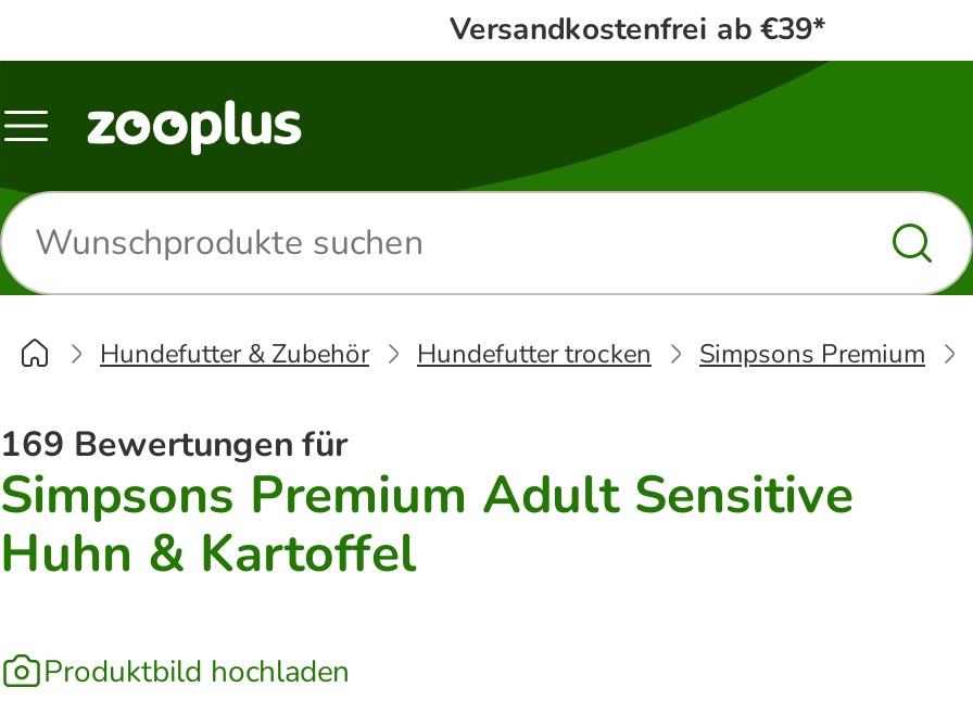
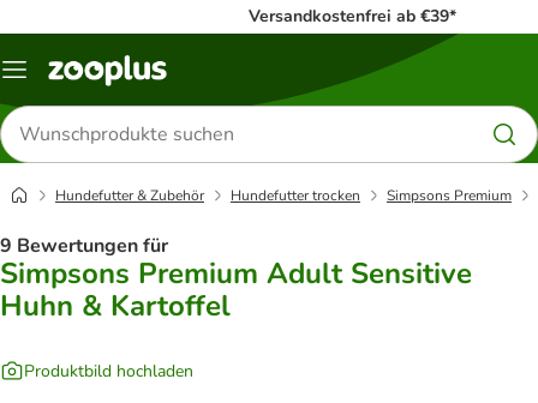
- 169 Bewertungen für
+ 9 Bewertungen für
